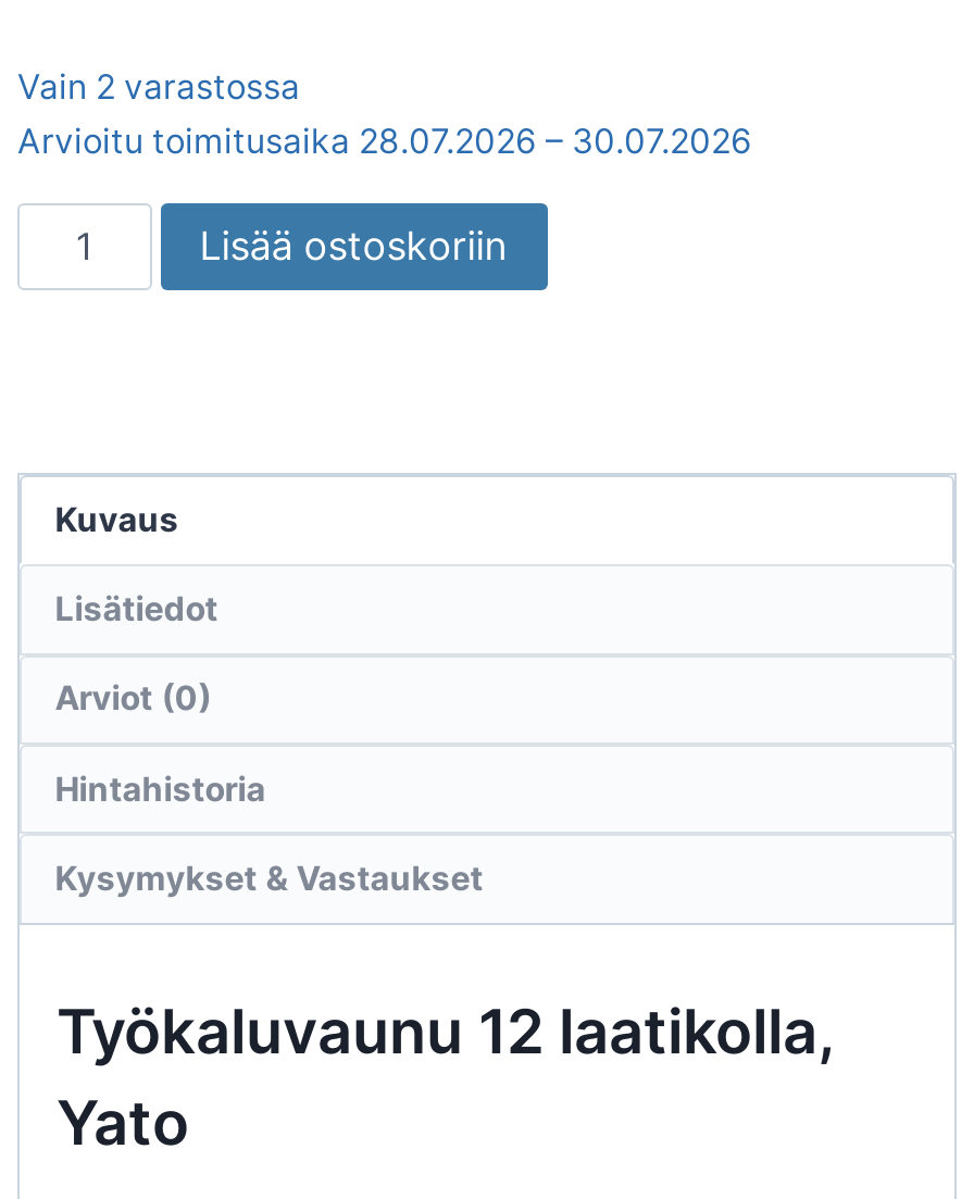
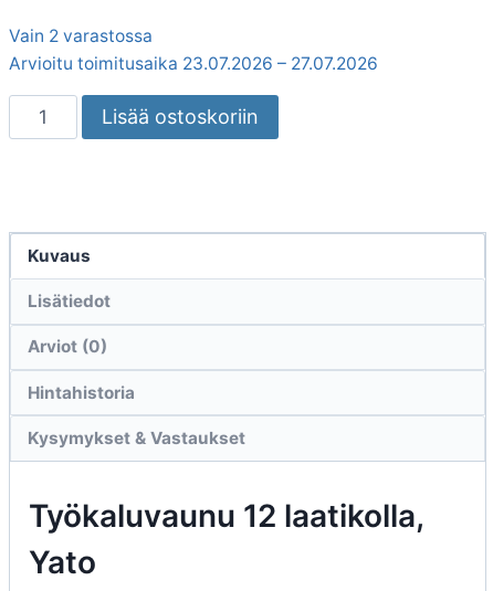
- Arvioitu toimitusaika 28.07.2026 – 30.07.2026
+ Arvioitu toimitusaika 23.07.2026 – 27.07.2026
